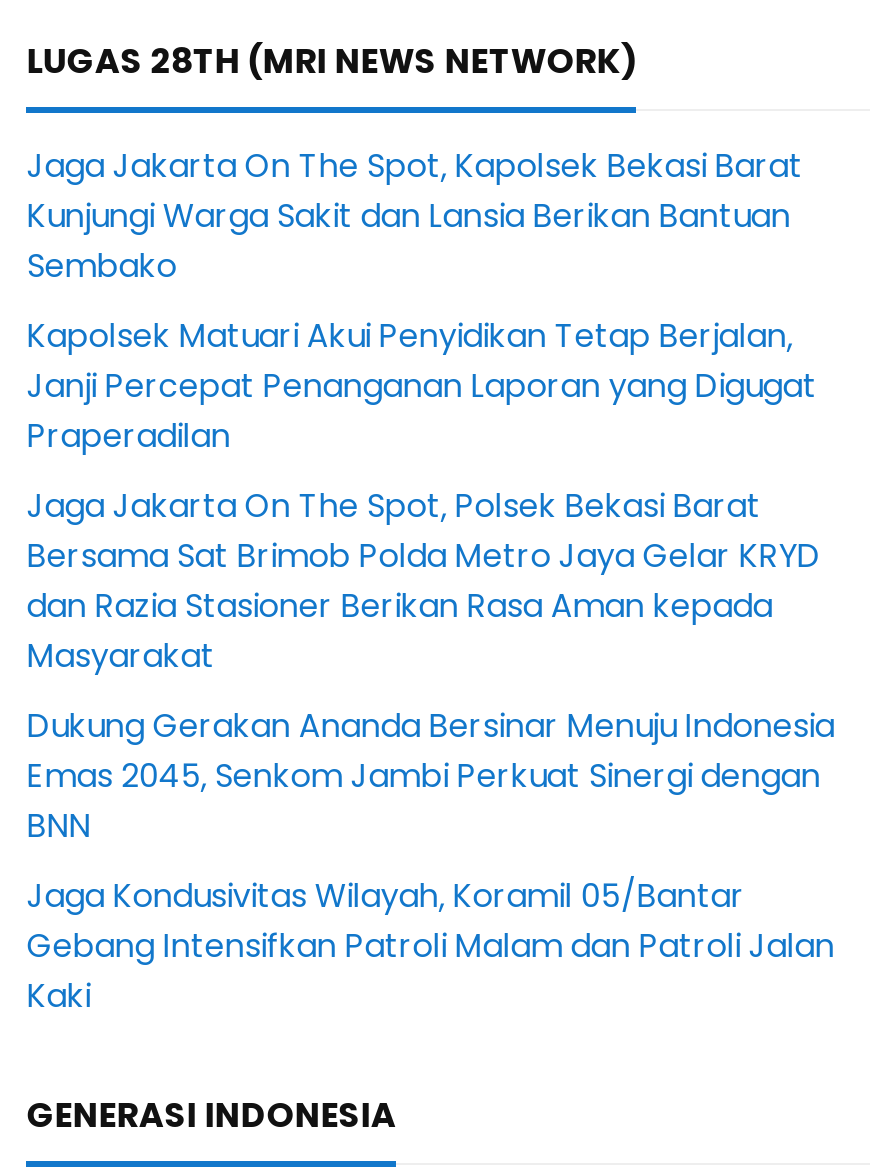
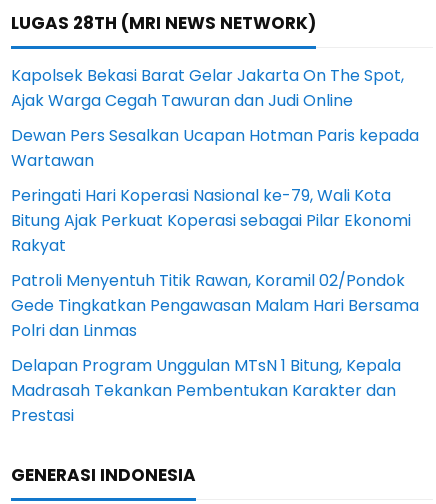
- Jaga Jakarta On The Spot, Kapolsek Bekasi Barat
- Kunjungi Warga Sakit dan Lansia Berikan Bantuan
- Sembako
+ Kapolsek Bekasi Barat Gelar Jakarta On The Spot,
+ Ajak Warga Cegah Tawuran dan Judi Online

- Kapolsek Matuari Akui Penyidikan Tetap Berjalan,
- Janji Percepat Penanganan Laporan yang Digugat
- Praperadilan
+ Dewan Pers Sesalkan Ucapan Hotman Paris kepada
+ Wartawan

- Jaga Jakarta On The Spot, Polsek Bekasi Barat
- Bersama Sat Brimob Polda Metro Jaya Gelar KRYD
- dan Razia Stasioner Berikan Rasa Aman kepada
- Masyarakat
+ Peringati Hari Koperasi Nasional ke-79, Wali Kota
+ Bitung Ajak Perkuat Koperasi sebagai Pilar Ekonomi
+ Rakyat

- Dukung Gerakan Ananda Bersinar Menuju Indonesia
- Emas 2045, Senkom Jambi Perkuat Sinergi dengan
- BNN
+ Patroli Menyentuh Titik Rawan, Koramil 02/Pondok
+ Gede Tingkatkan Pengawasan Malam Hari Bersama
+ Polri dan Linmas

- Jaga Kondusivitas Wilayah, Koramil 05/Bantar
- Gebang Intensifkan Patroli Malam dan Patroli Jalan
- Kaki
+ Delapan Program Unggulan MTsN 1 Bitung, Kepala
+ Madrasah Tekankan Pembentukan Karakter dan
+ Prestasi
